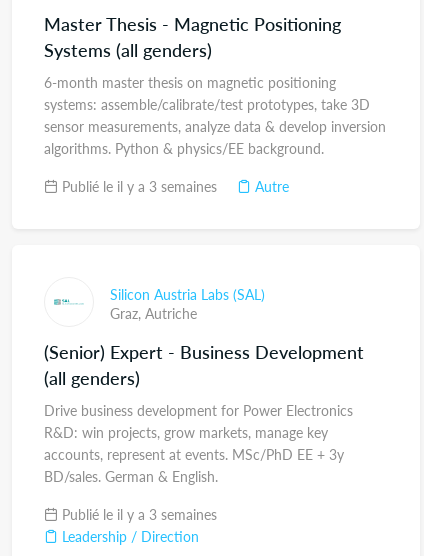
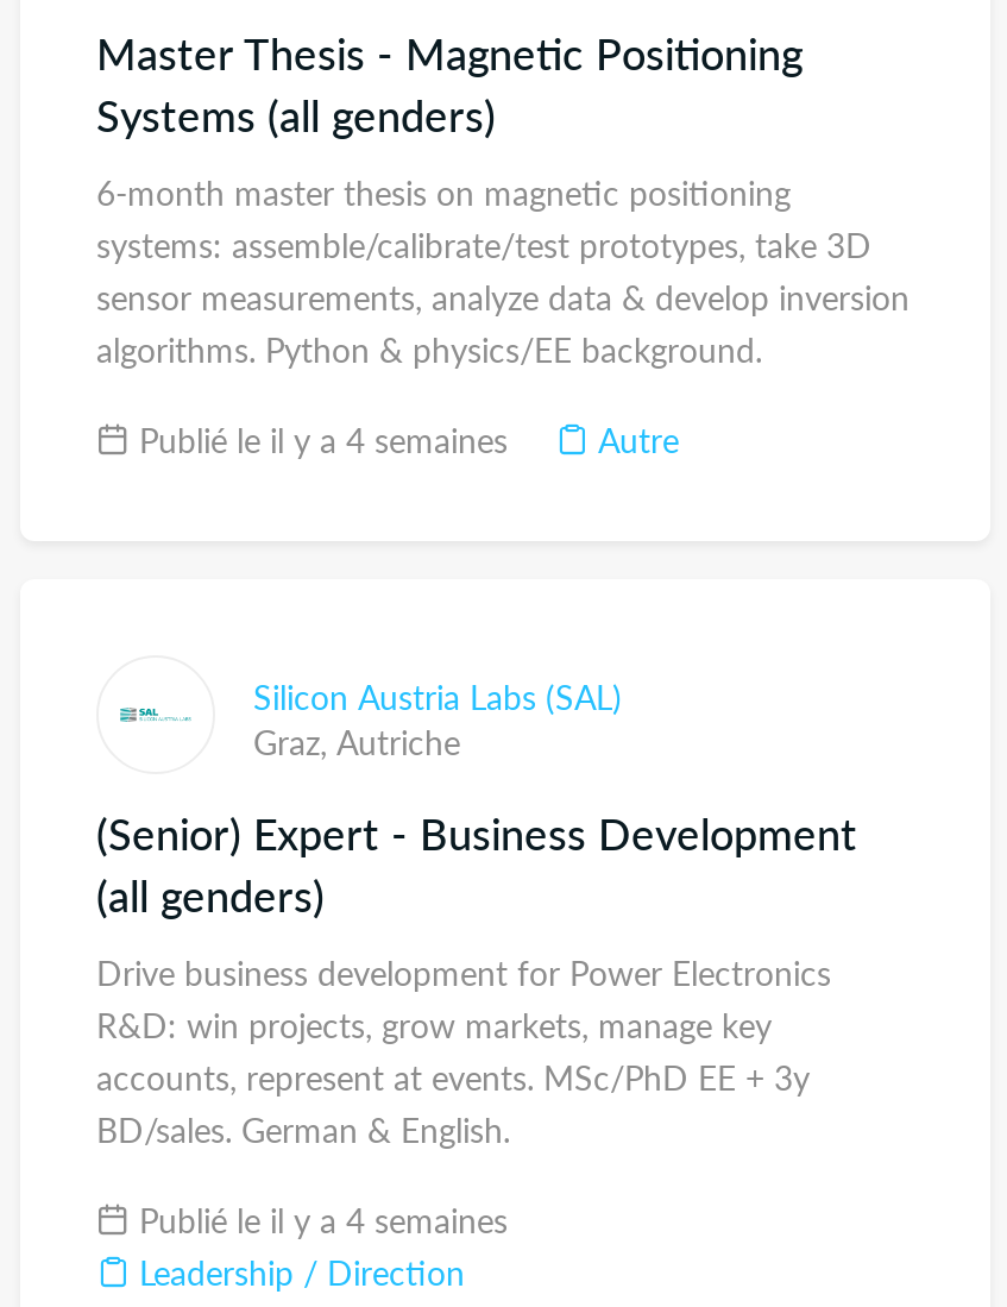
- Publié le il y a 3 semaines
+ Publié le il y a 4 semaines

- Publié le il y a 3 semaines
+ Publié le il y a 4 semaines
